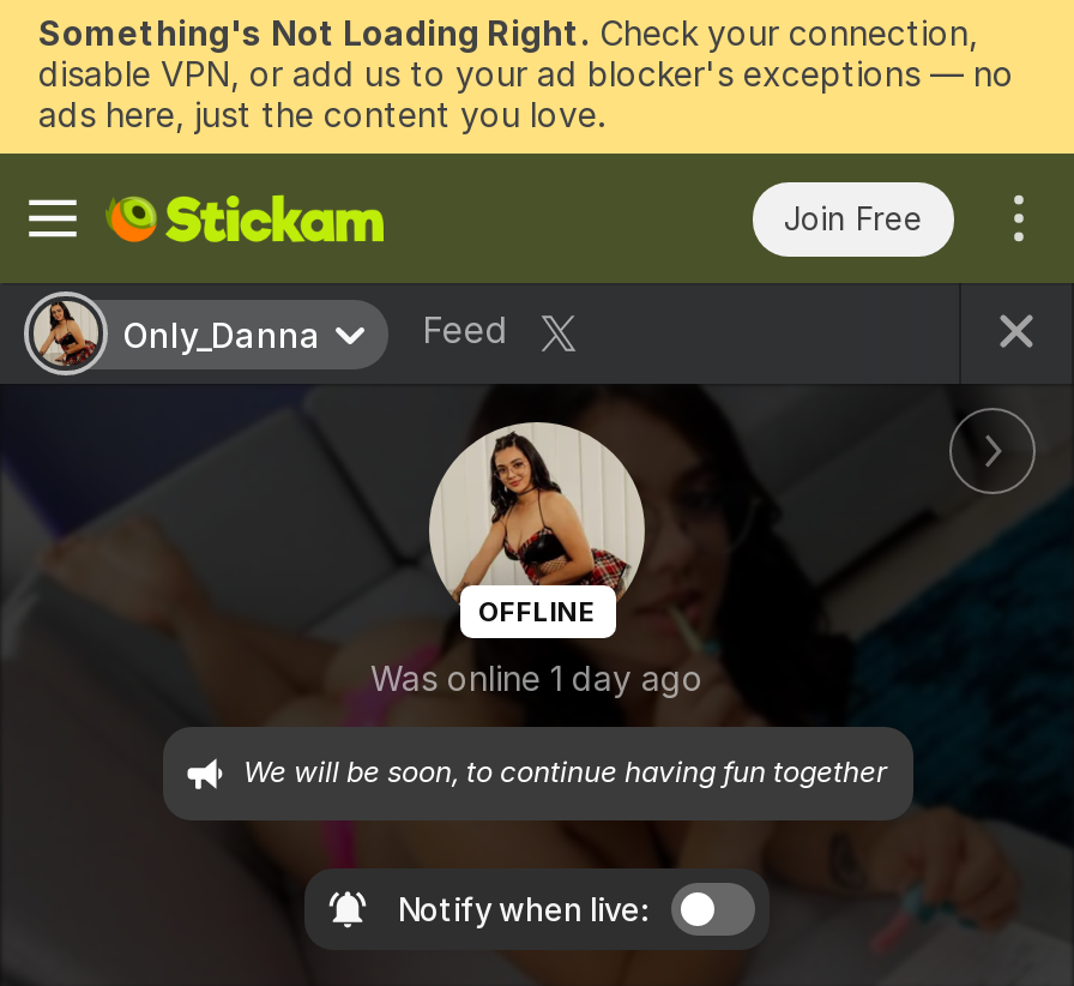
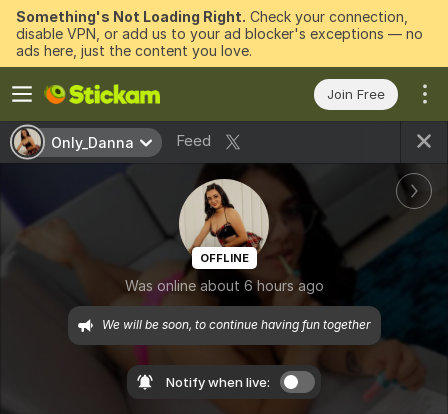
- Was online 1 day ago
+ Was online about 6 hours ago
